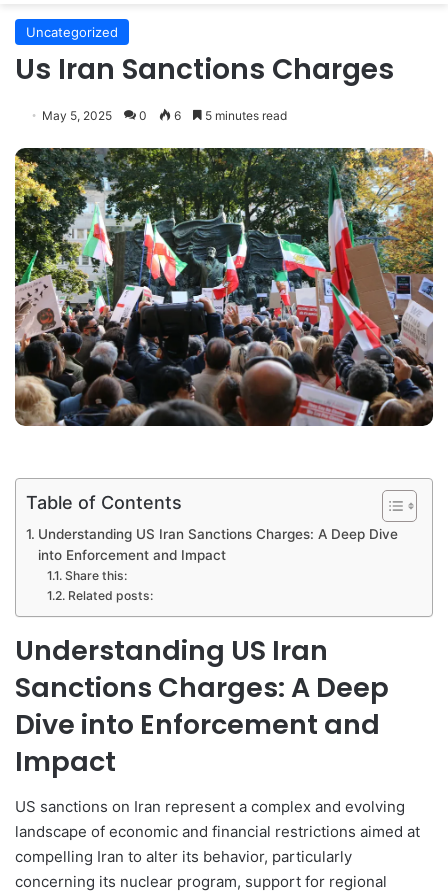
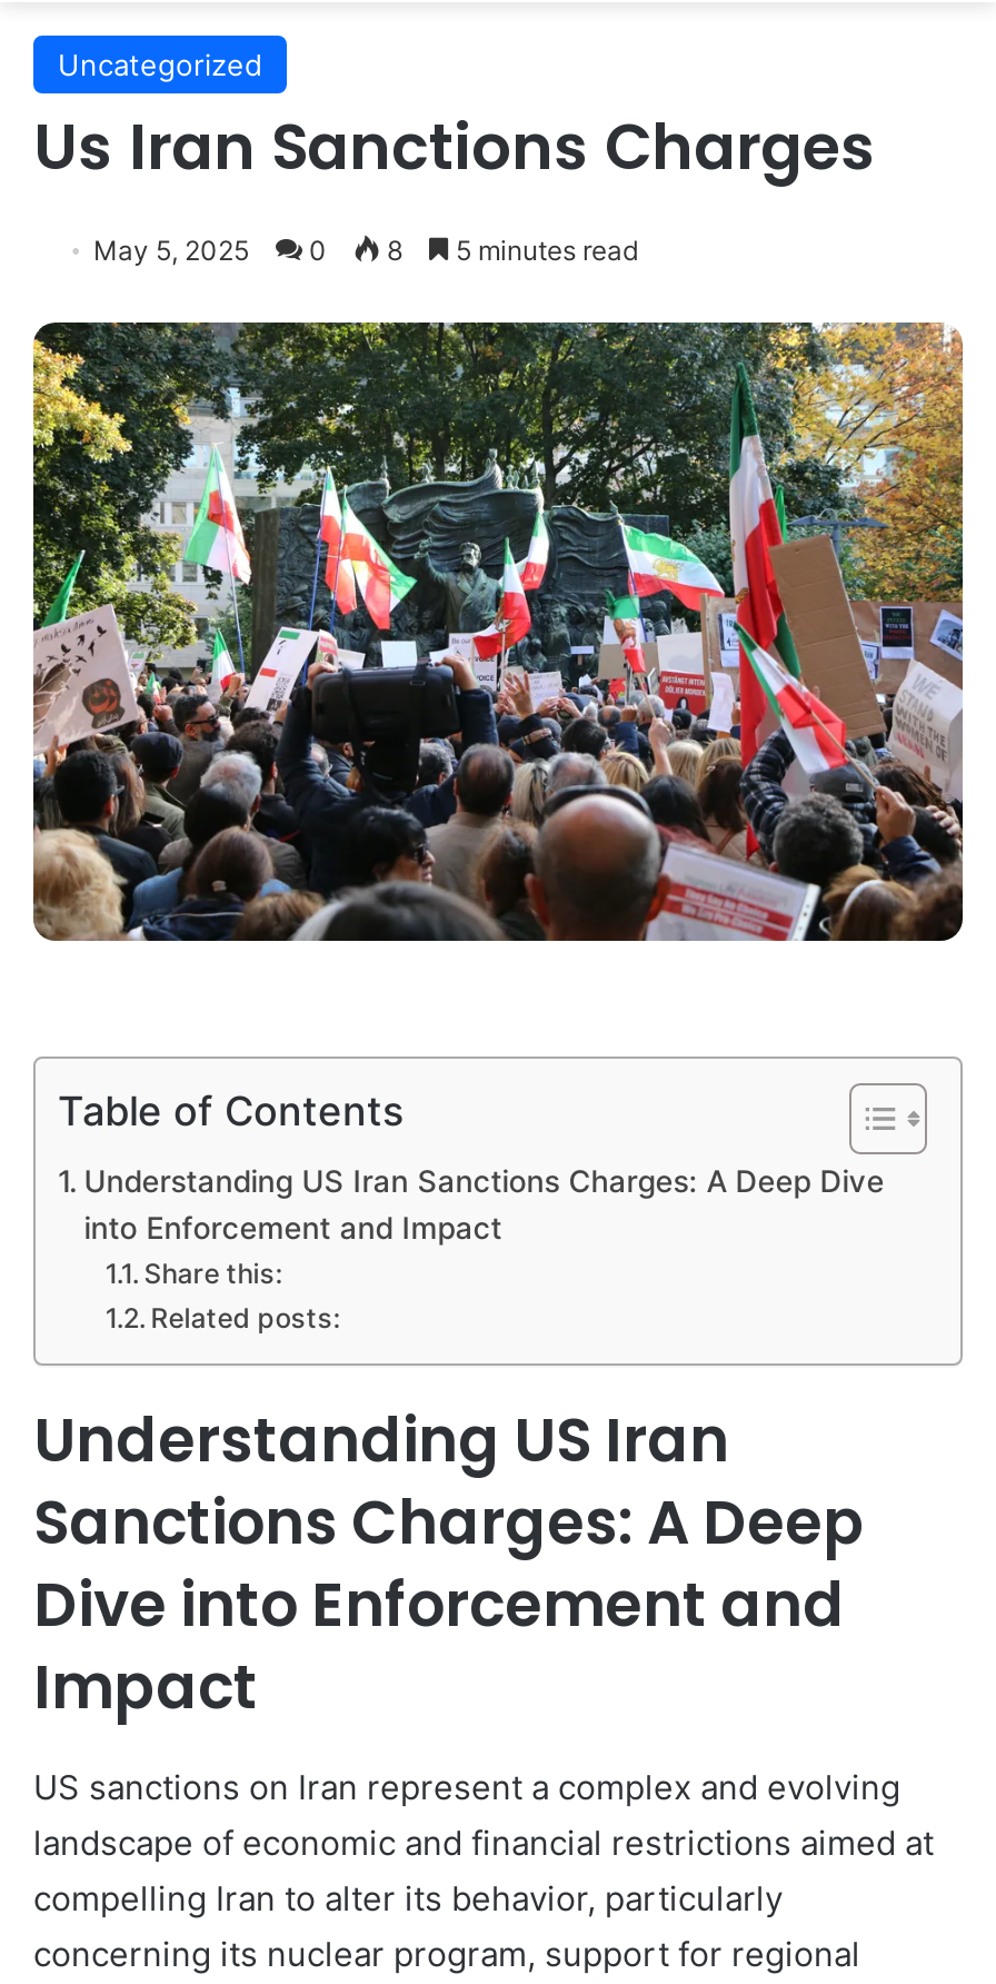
- May 5, 2025 0 6 5 minutes read
+ May 5, 2025 0 8 5 minutes read
